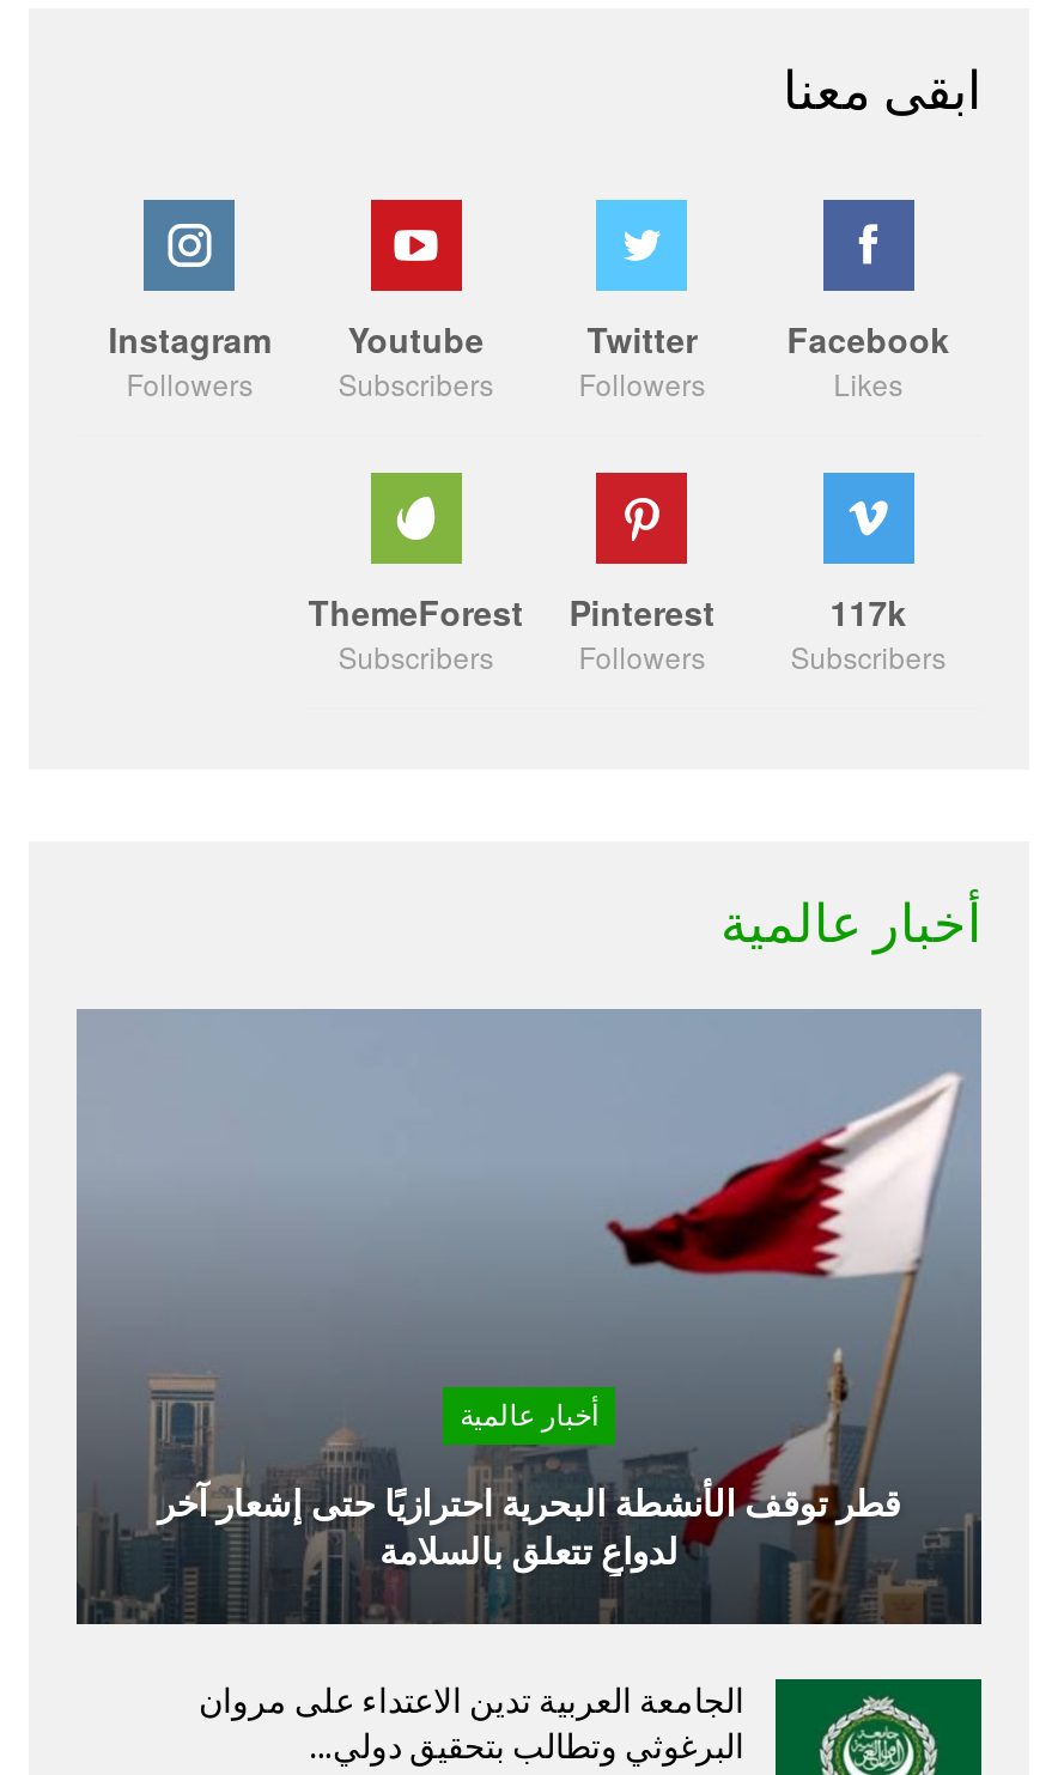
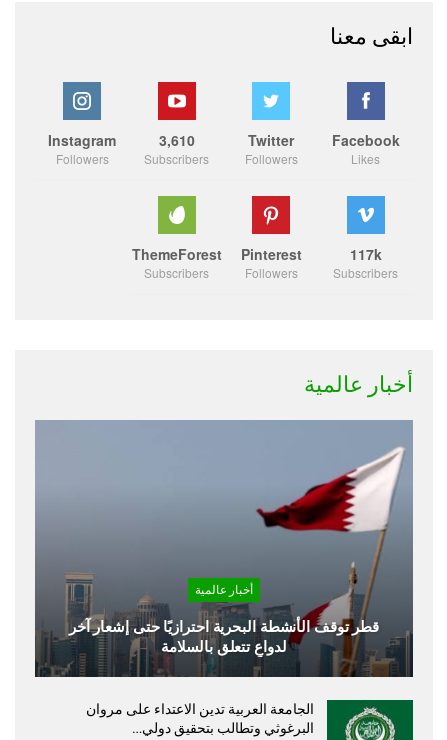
- Youtube
+ 3,610
